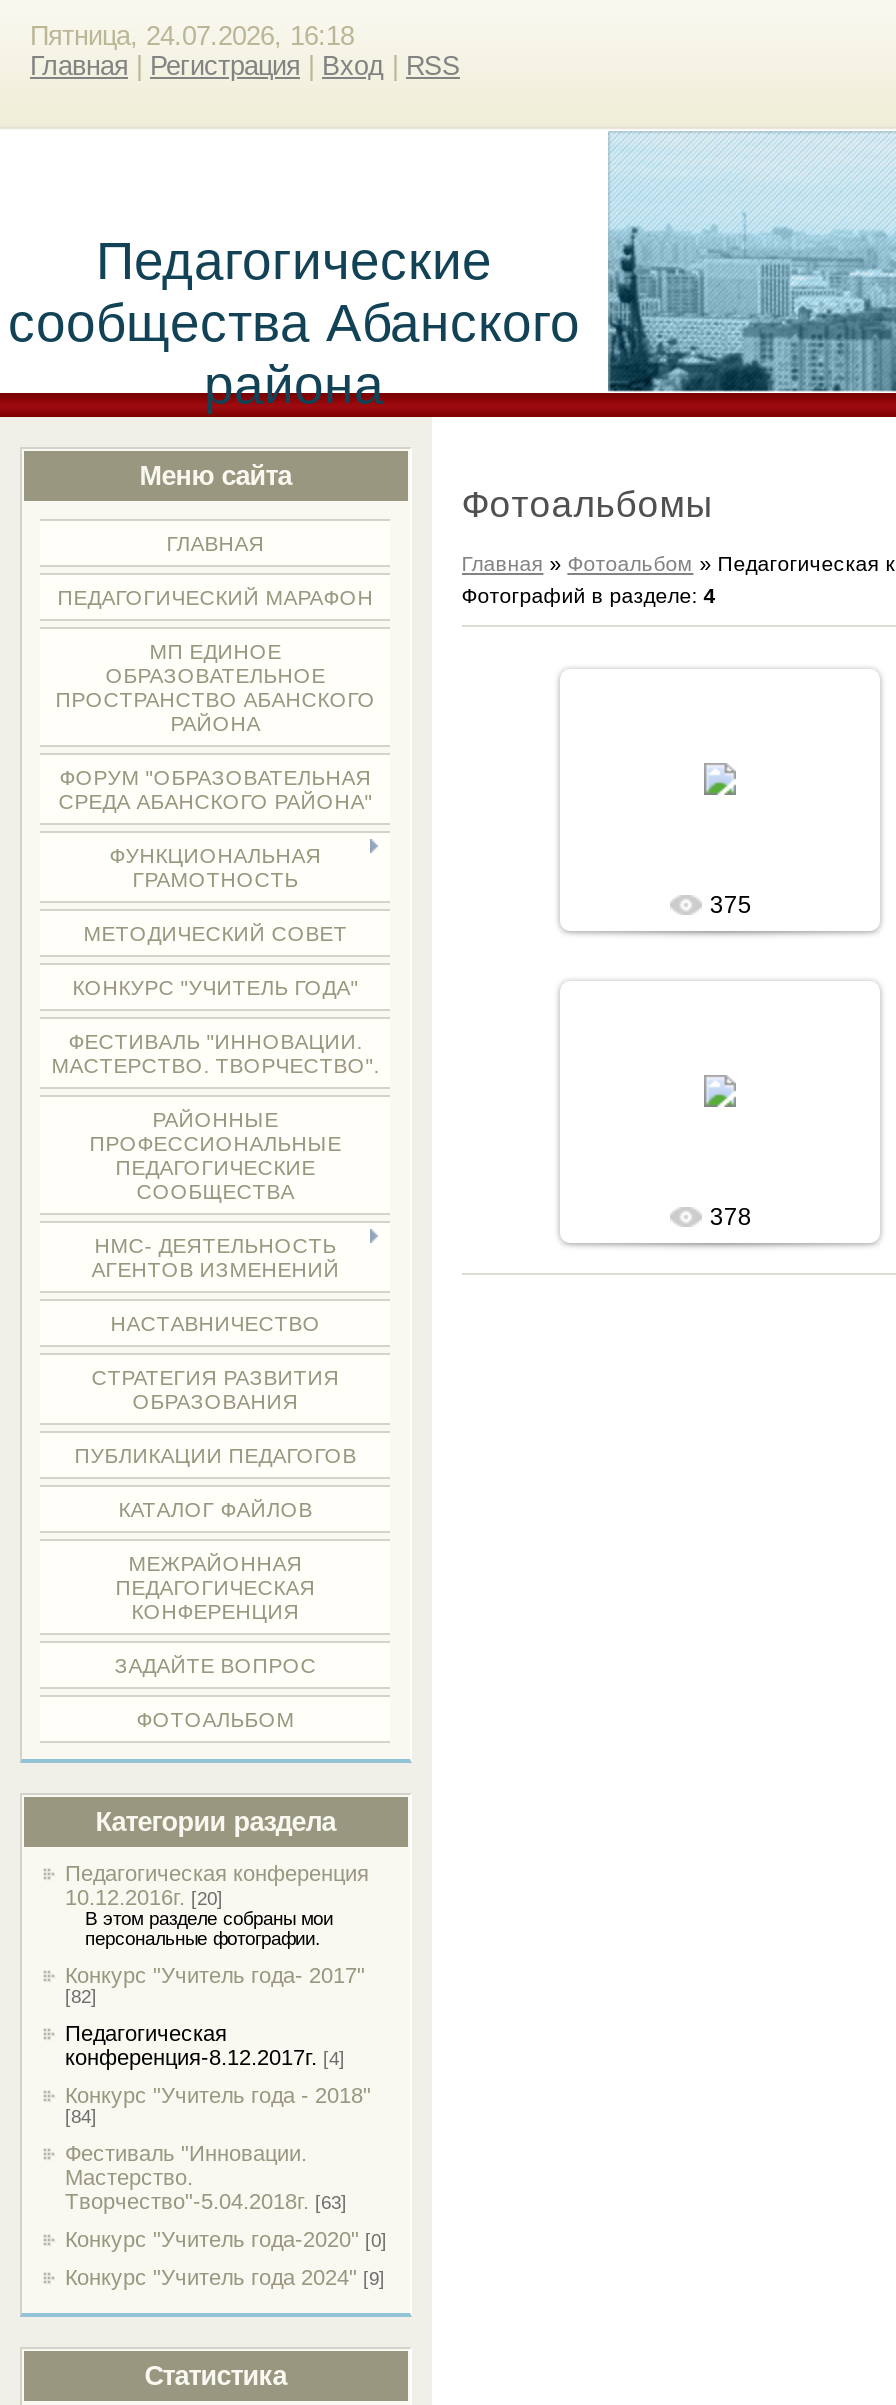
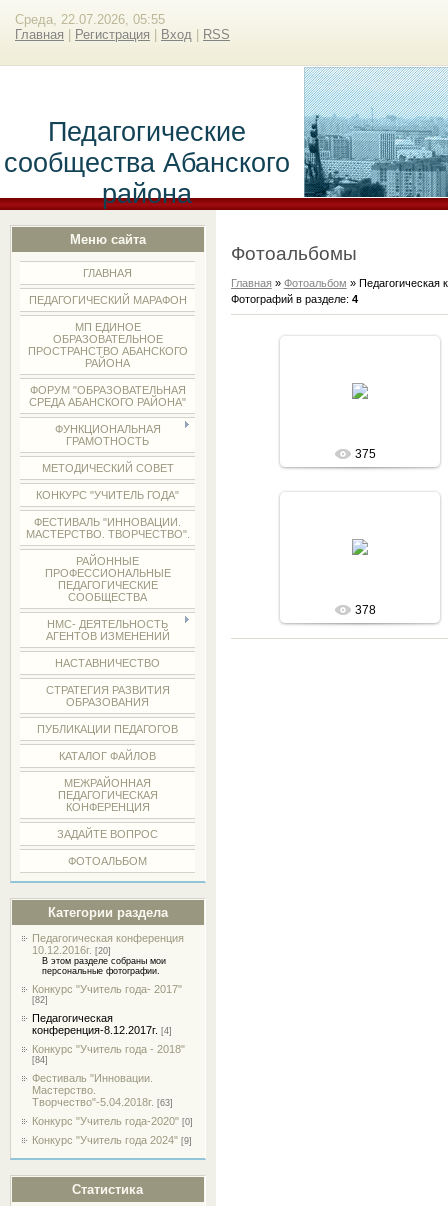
- Пятница, 24.07.2026, 16:18
+ Среда, 22.07.2026, 05:55
